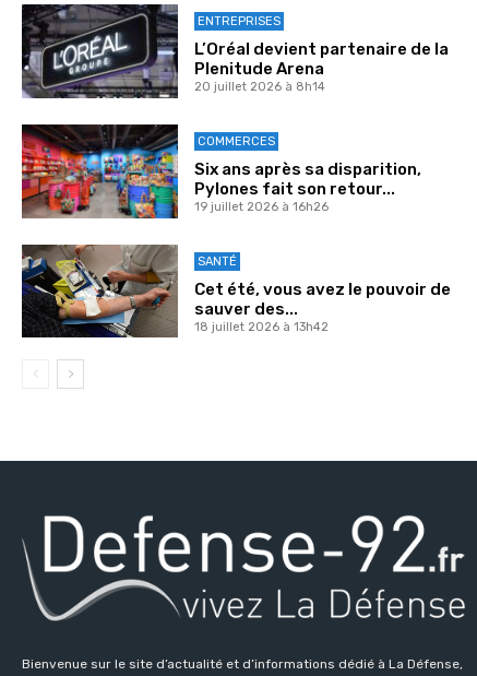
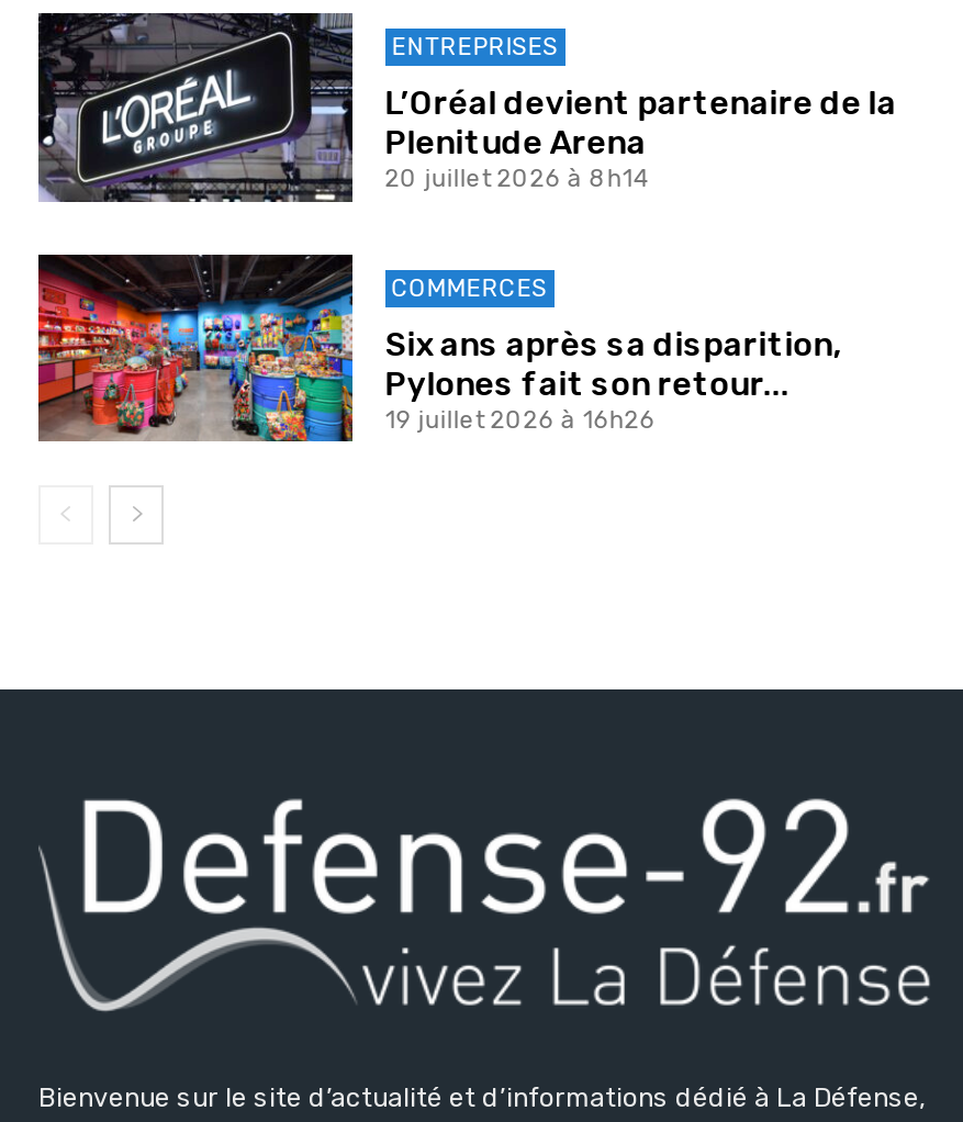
- [image]
- SANTÉ
- Cet été, vous avez le pouvoir de
- sauver des...
- 18 juillet 2026 à 13h42
